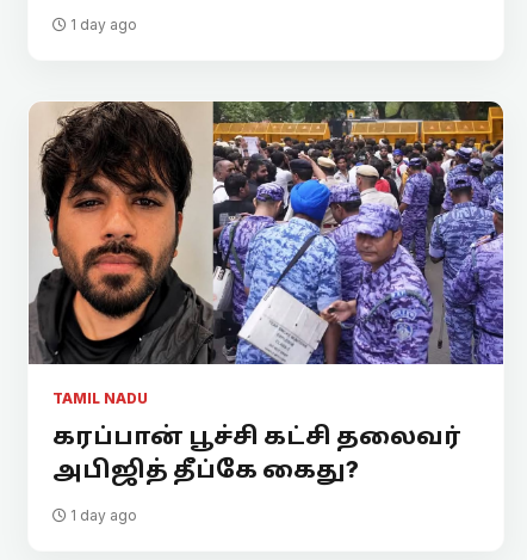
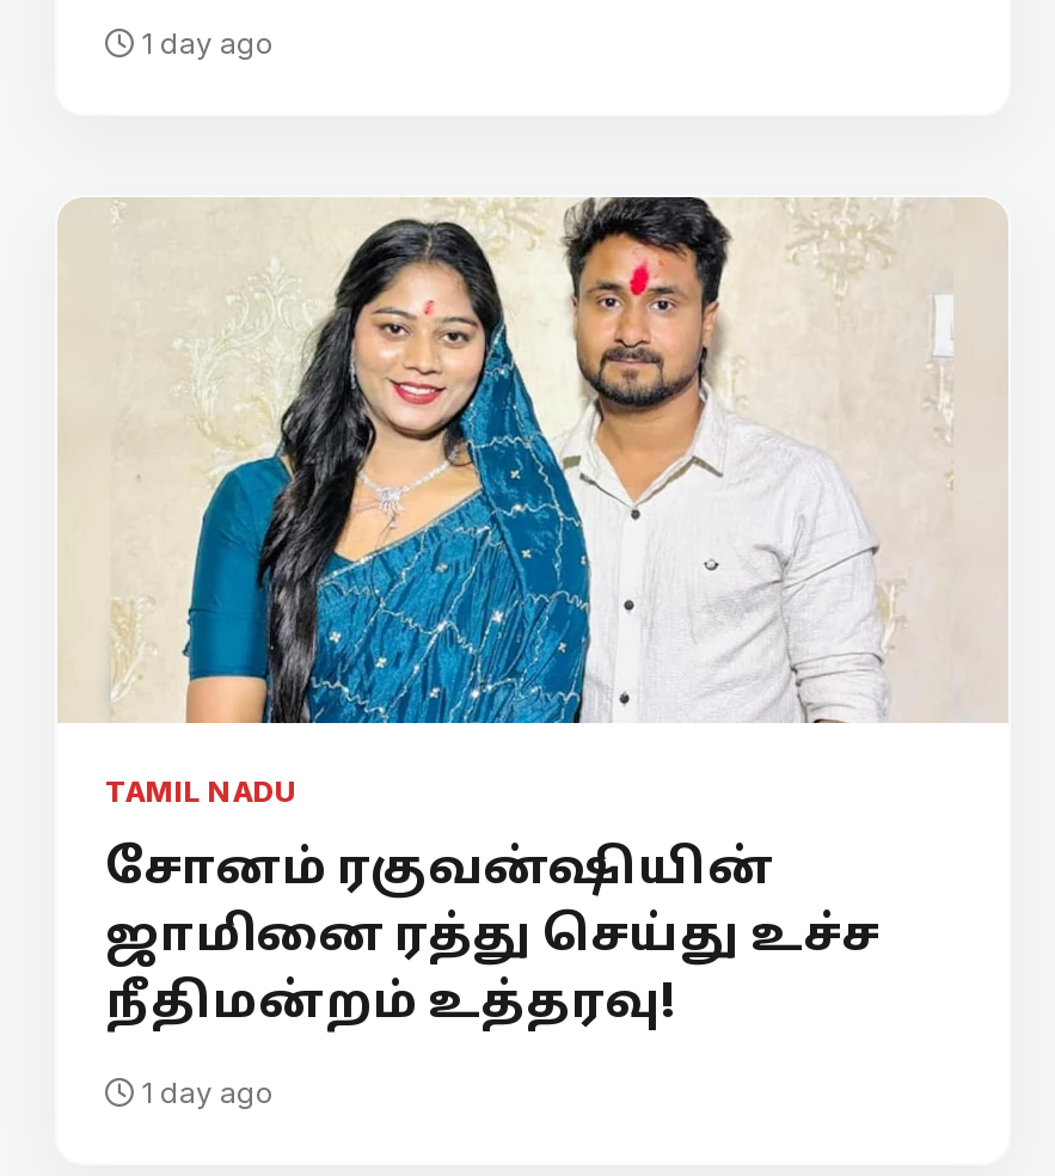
- [image]
+ [image]

- கரப்பான் பூச்சி கட்சி தலைவர்
- அபிஜித் தீப்கே கைது?
+ சோனம் ரகுவன்ஷியின்
+ ஜாமினை ரத்து செய்து உச்ச
+ நீதிமன்றம் உத்தரவு!
